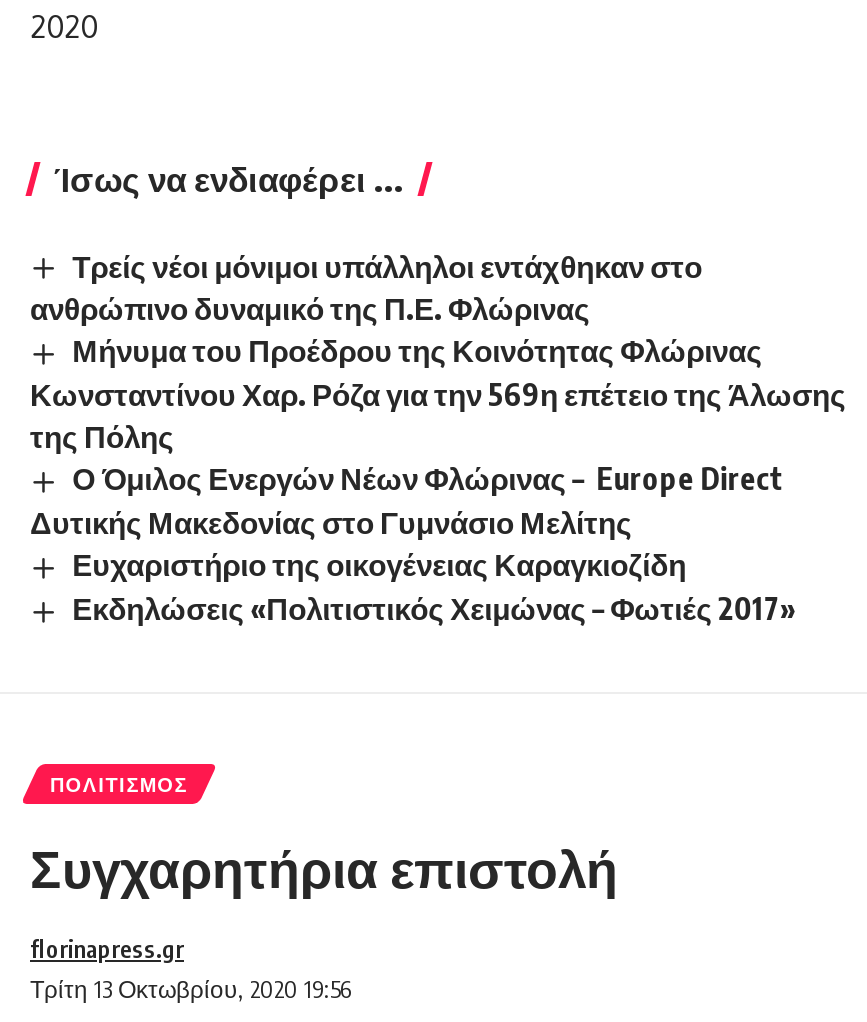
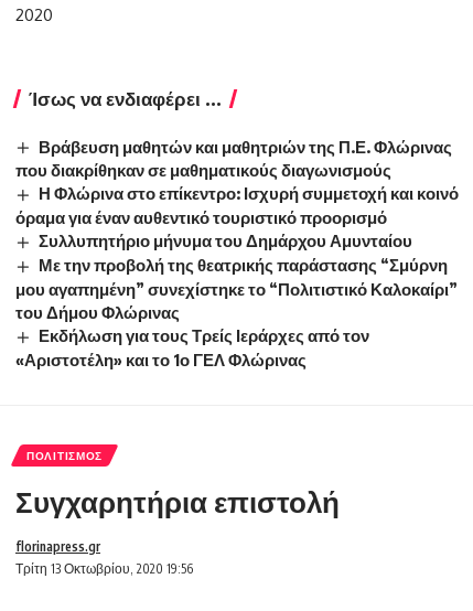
- Τρείς νέοι μόνιμοι υπάλληλοι εντάχθηκαν στο
- ανθρώπινο δυναμικό της Π.Ε. Φλώρινας
- Μήνυμα του Προέδρου της Κοινότητας Φλώρινας
- Κωνσταντίνου Χαρ. Ρόζα για την 569η επέτειο της Άλωσης
- της Πόλης
- Ο Όμιλος Ενεργών Νέων Φλώρινας – Europe Direct
- Δυτικής Μακεδονίας στο Γυμνάσιο Μελίτης
- Ευχαριστήριο της οικογένειας Καραγκιοζίδη
- Εκδηλώσεις «Πολιτιστικός Χειμώνας – Φωτιές 2017»
+ Βράβευση μαθητών και μαθητριών της Π.Ε. Φλώρινας
+ που διακρίθηκαν σε μαθηματικούς διαγωνισμούς
+ Η Φλώρινα στο επίκεντρο: Ισχυρή συμμετοχή και κοινό
+ όραμα για έναν αυθεντικό τουριστικό προορισμό
+ Συλλυπητήριο μήνυμα του Δημάρχου Αμυνταίου
+ Με την προβολή της θεατρικής παράστασης “Σμύρνη
+ μου αγαπημένη” συνεχίστηκε το “Πολιτιστικό Καλοκαίρι”
+ του Δήμου Φλώρινας
+ Εκδήλωση για τους Τρείς Ιεράρχες από τον
+ «Αριστοτέλη» και το 1ο ΓΕΛ Φλώρινας
